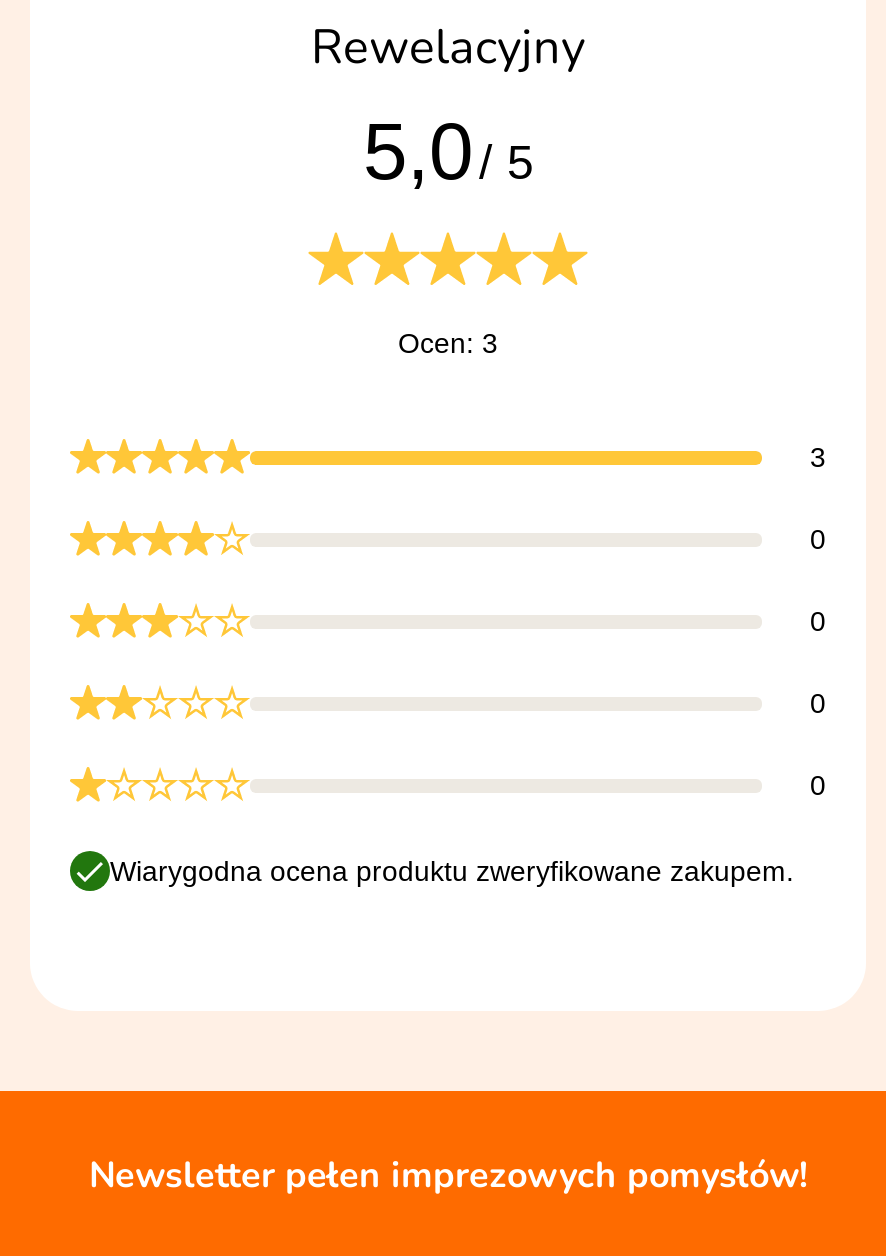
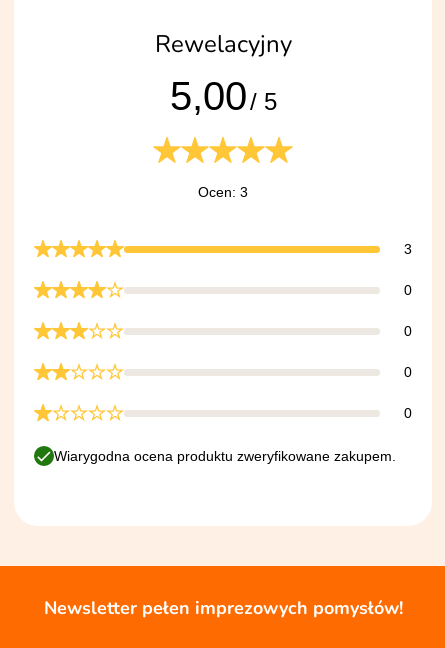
- 5,0 / 5
+ 5,00 / 5
